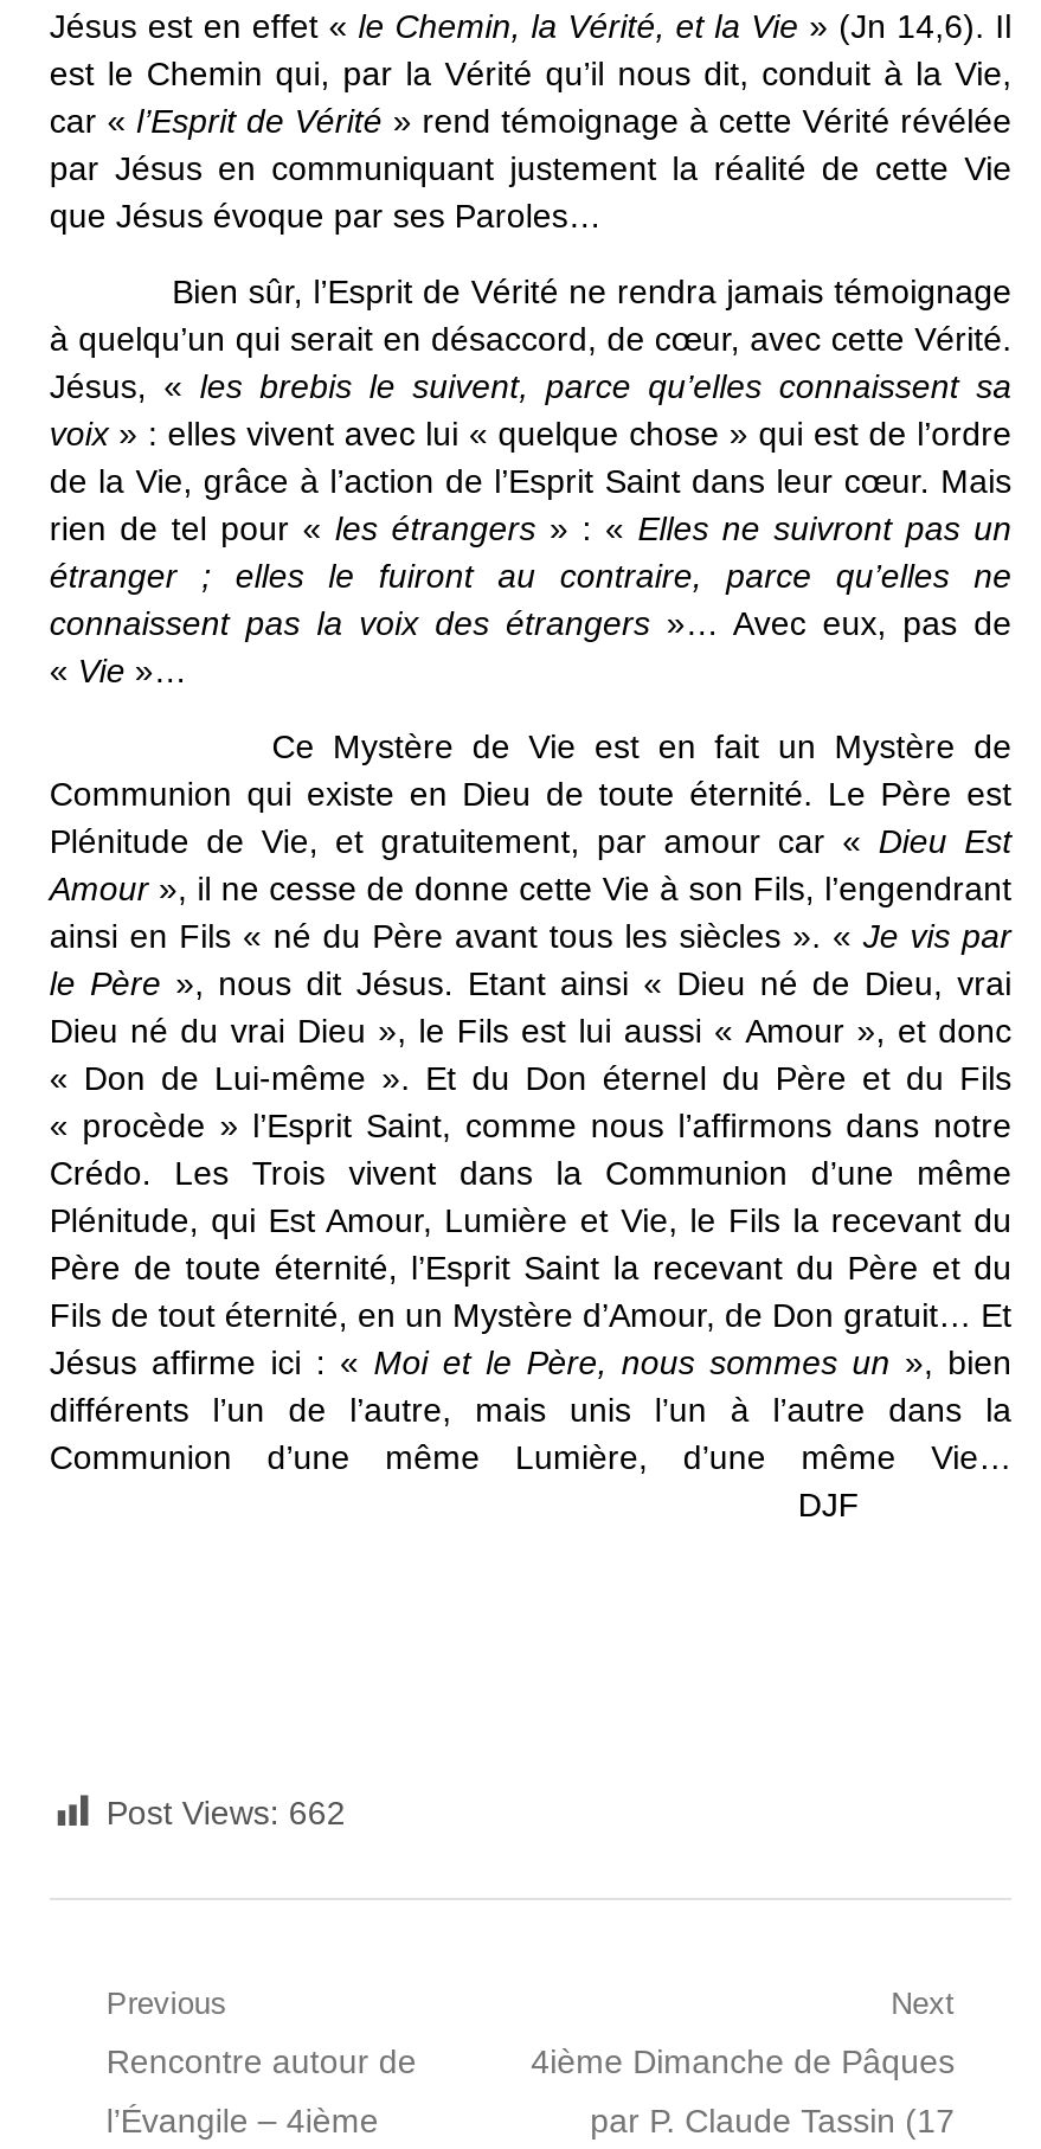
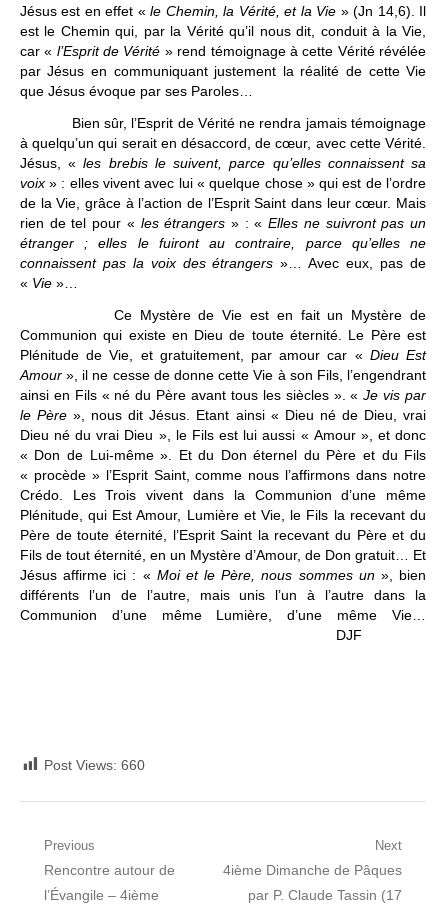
- Post Views: 662
+ Post Views: 660
